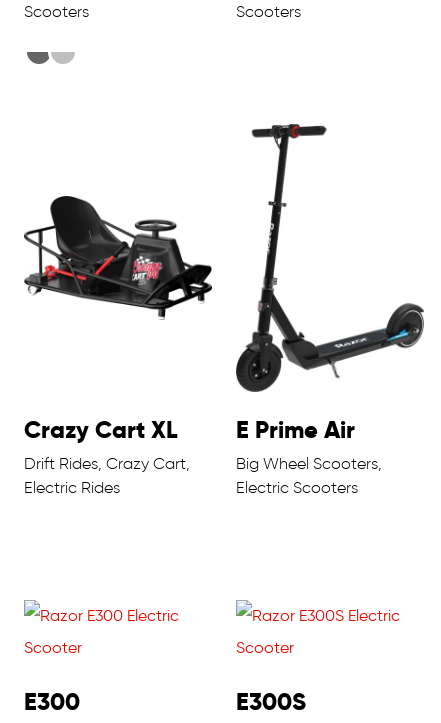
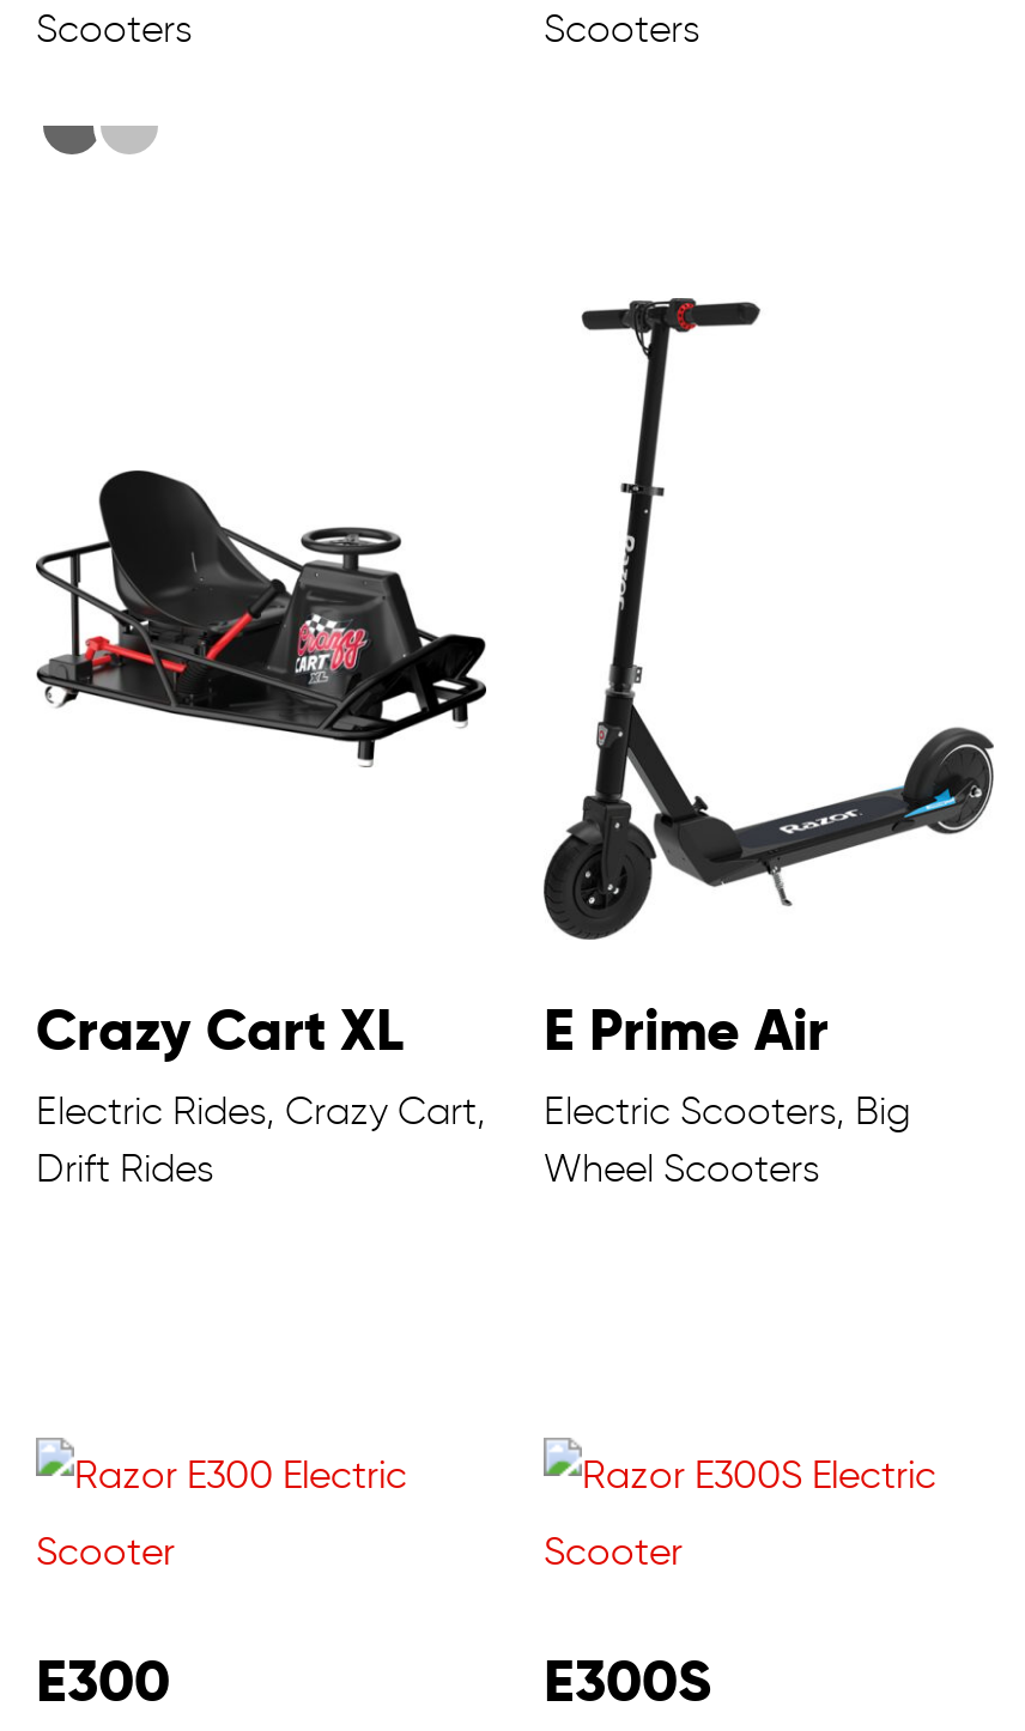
- Drift Rides, Crazy Cart,
+ Electric Rides, Crazy Cart,

- Big Wheel Scooters,
- Electric Scooters
+ Electric Scooters, Big
+ Wheel Scooters

- Electric Rides
+ Drift Rides
